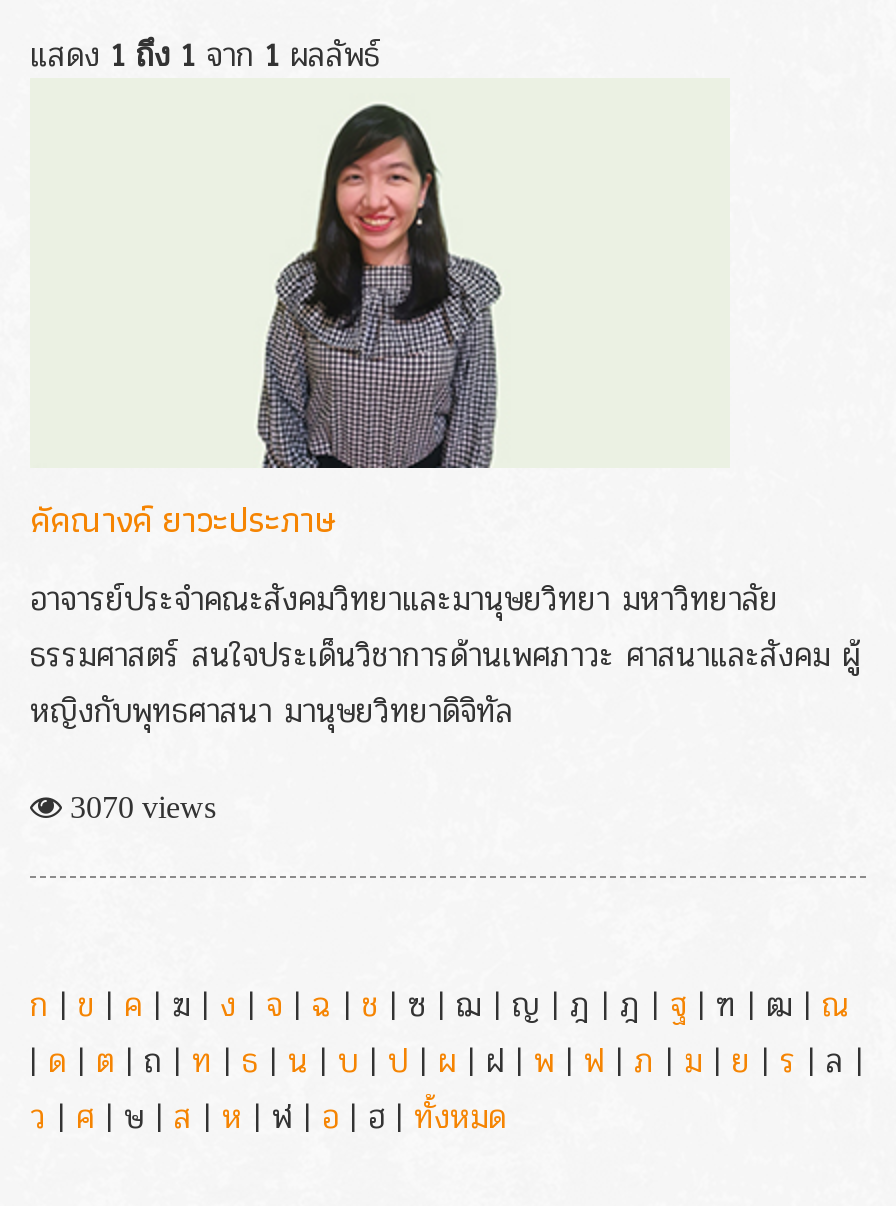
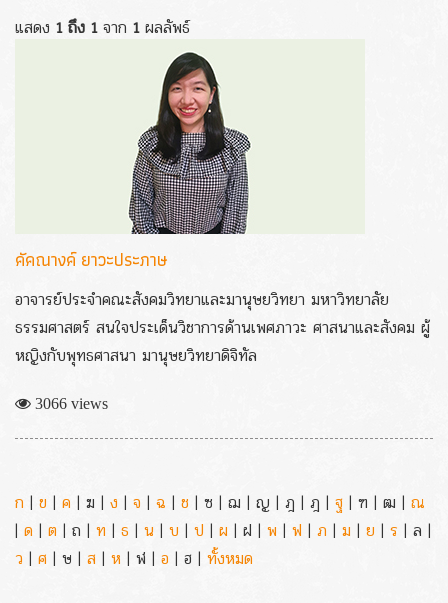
- 3070 views
+ 3066 views
